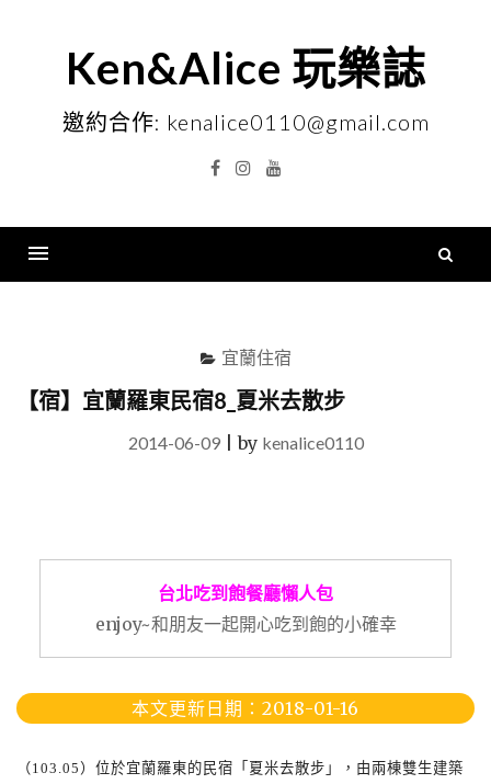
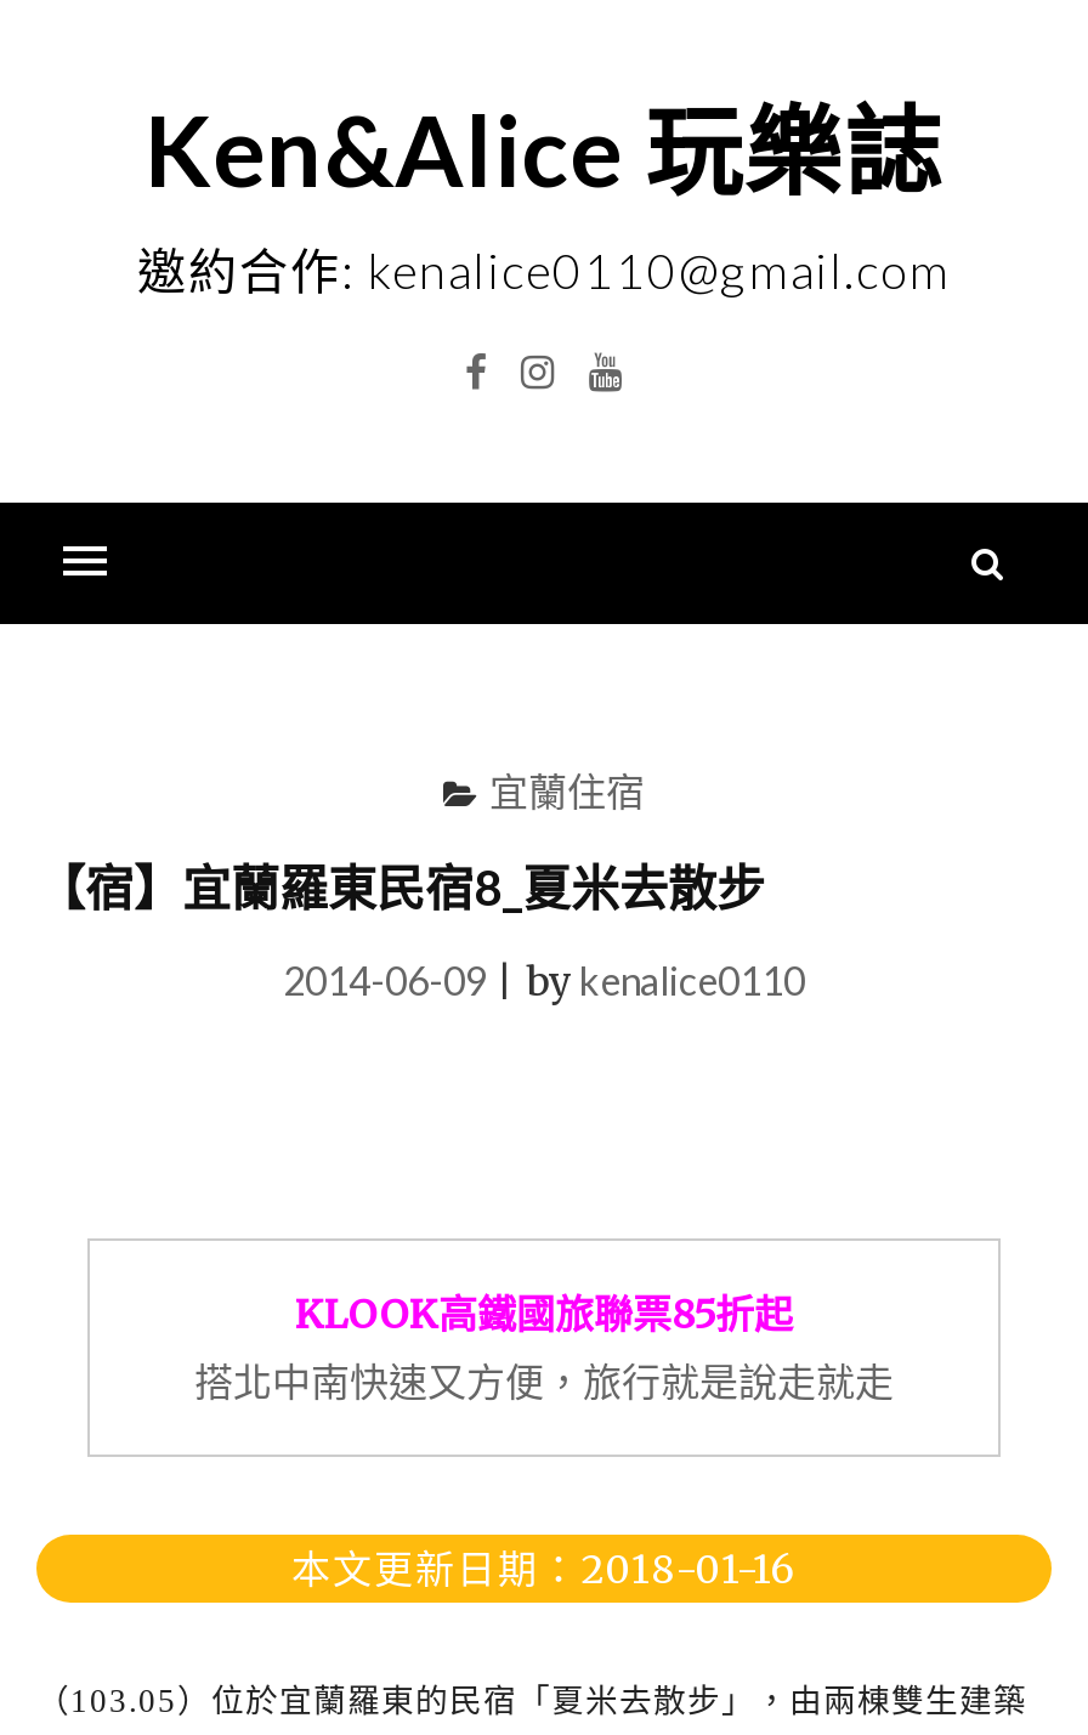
- 台北吃到飽餐廳懶人包
- enjoy~和朋友一起開心吃到飽的小確幸
+ KLOOK高鐵國旅聯票85折起
+ 搭北中南快速又方便，旅行就是說走就走
